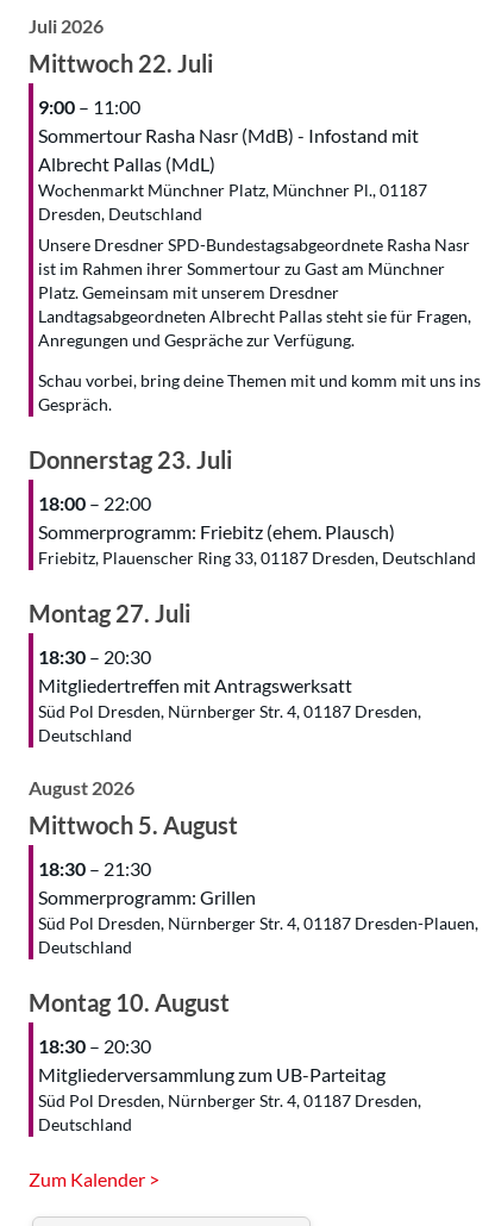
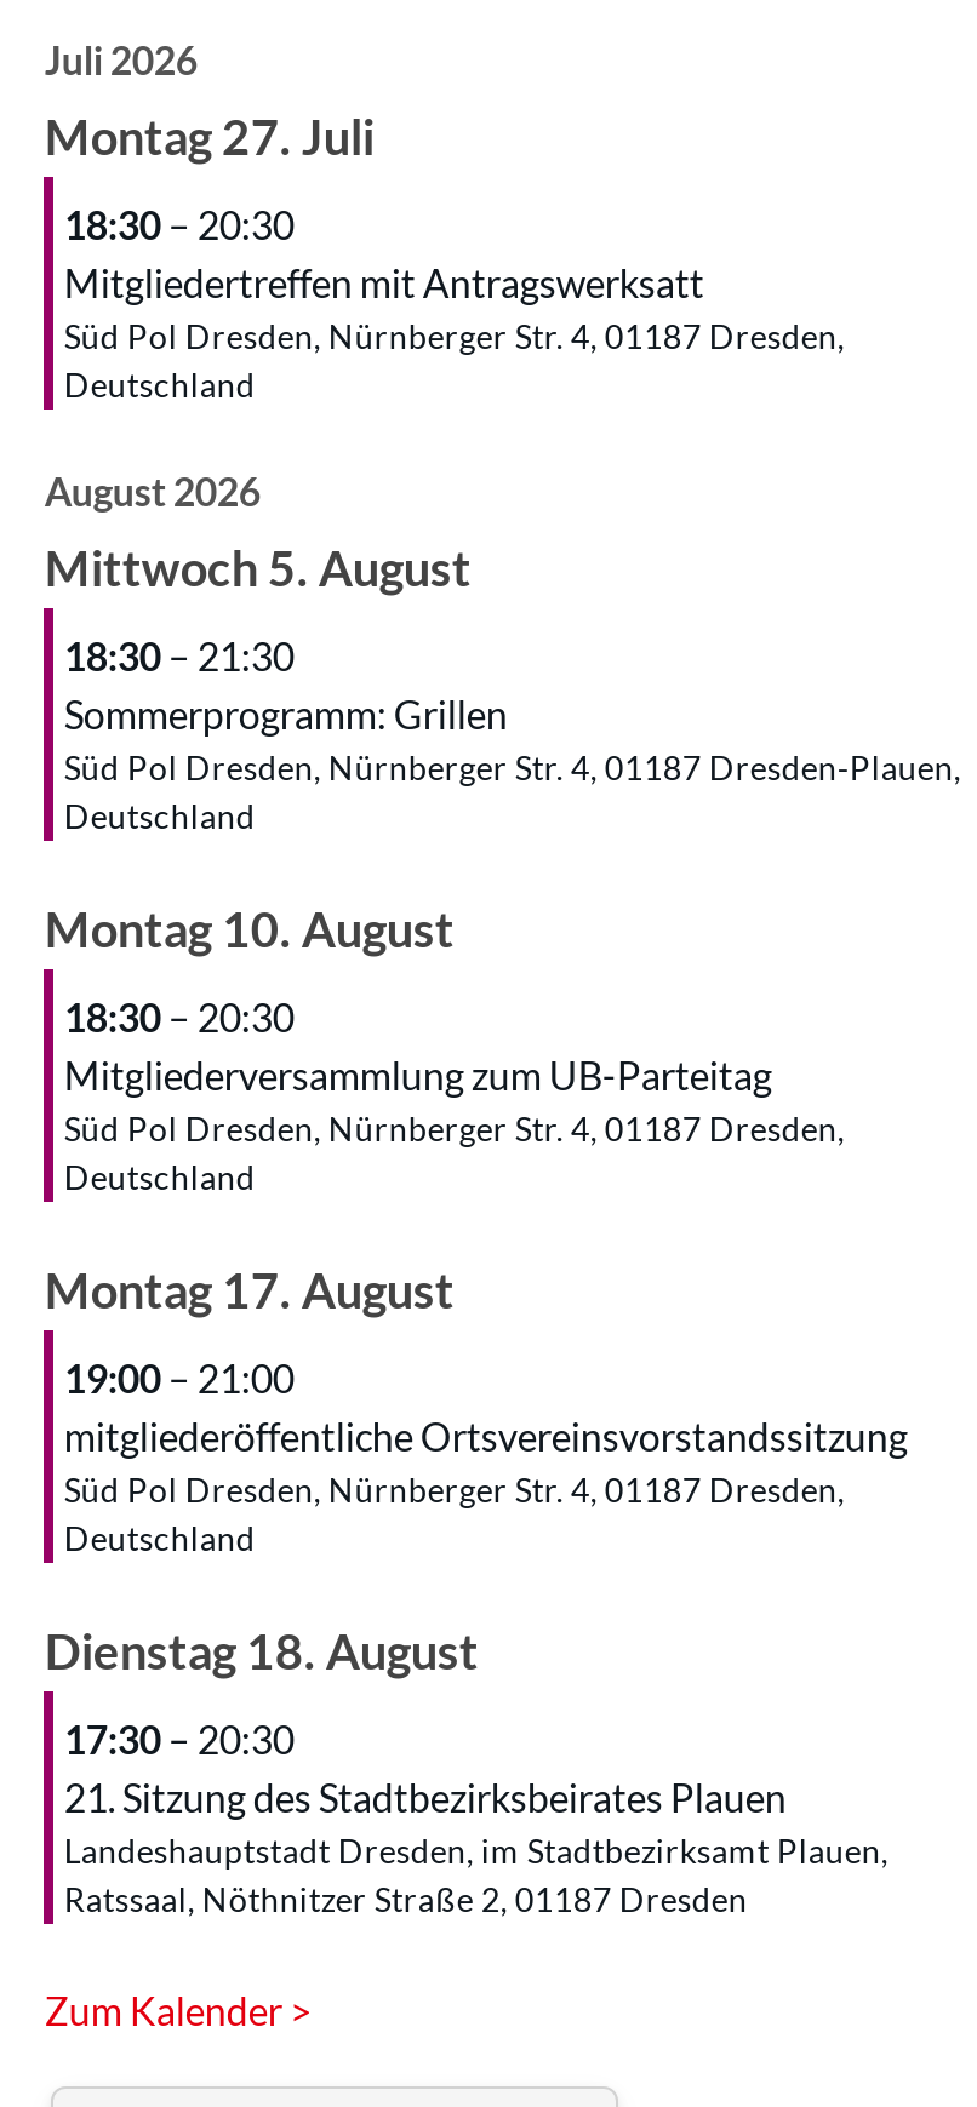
- Mittwoch 22. Juli
- 9:00 – 11:00
- Sommertour Rasha Nasr (MdB) - Infostand mit
- Albrecht Pallas (MdL)
- Wochenmarkt Münchner Platz, Münchner Pl., 01187
- Dresden, Deutschland
- Unsere Dresdner SPD-Bundestagsabgeordnete Rasha Nasr
- ist im Rahmen ihrer Sommertour zu Gast am Münchner
- Platz. Gemeinsam mit unserem Dresdner
- Landtagsabgeordneten Albrecht Pallas steht sie für Fragen,
- Anregungen und Gespräche zur Verfügung.
- Schau vorbei, bring deine Themen mit und komm mit uns ins
- Gespräch.
- Donnerstag 23. Juli
- 18:00 – 22:00
- Sommerprogramm: Friebitz (ehem. Plausch)
- Friebitz, Plauenscher Ring 33, 01187 Dresden, Deutschland

moved up: Montag 27. Juli | 18:30 – 20:30 | Mitgliedertreffen mit Antragswerksatt | ... | Süd Pol Dresden, Nürnberger Str. 4, 01187 Dresden, | Deutschland

+ Montag 17. August
+ 19:00 – 21:00
+ mitgliederöffentliche Ortsvereinsvorstandssitzung
+ Süd Pol Dresden, Nürnberger Str. 4, 01187 Dresden,
+ Deutschland
+ Dienstag 18. August
+ 17:30 – 20:30
+ 21. Sitzung des Stadtbezirksbeirates Plauen
+ Landeshauptstadt Dresden, im Stadtbezirksamt Plauen,
+ Ratssaal, Nöthnitzer Straße 2, 01187 Dresden
